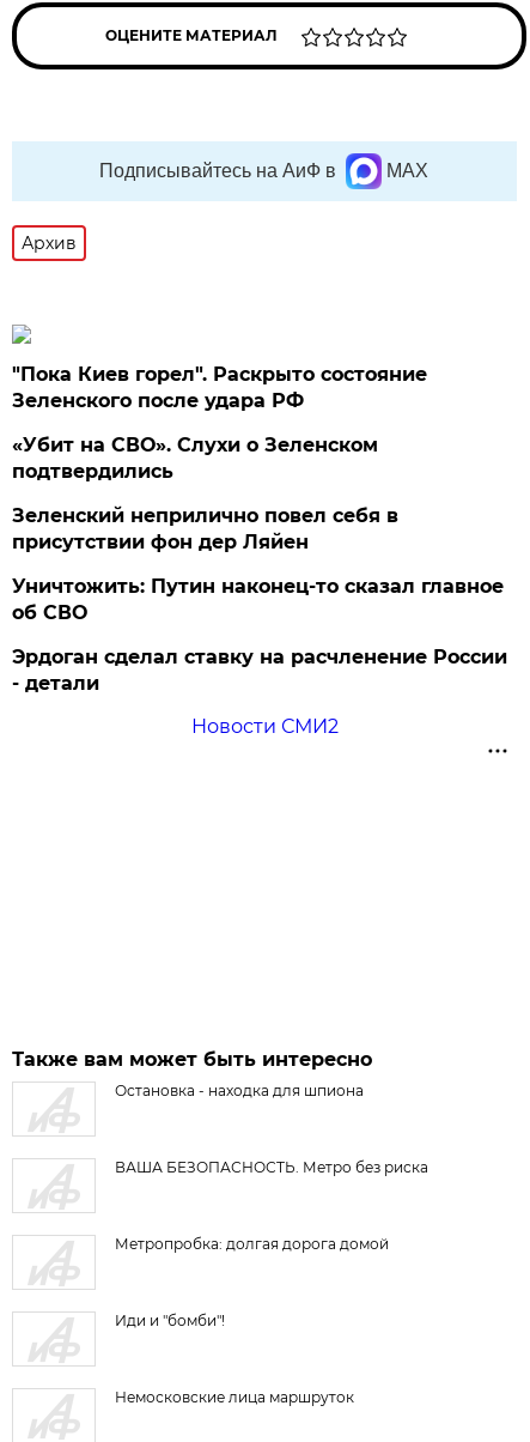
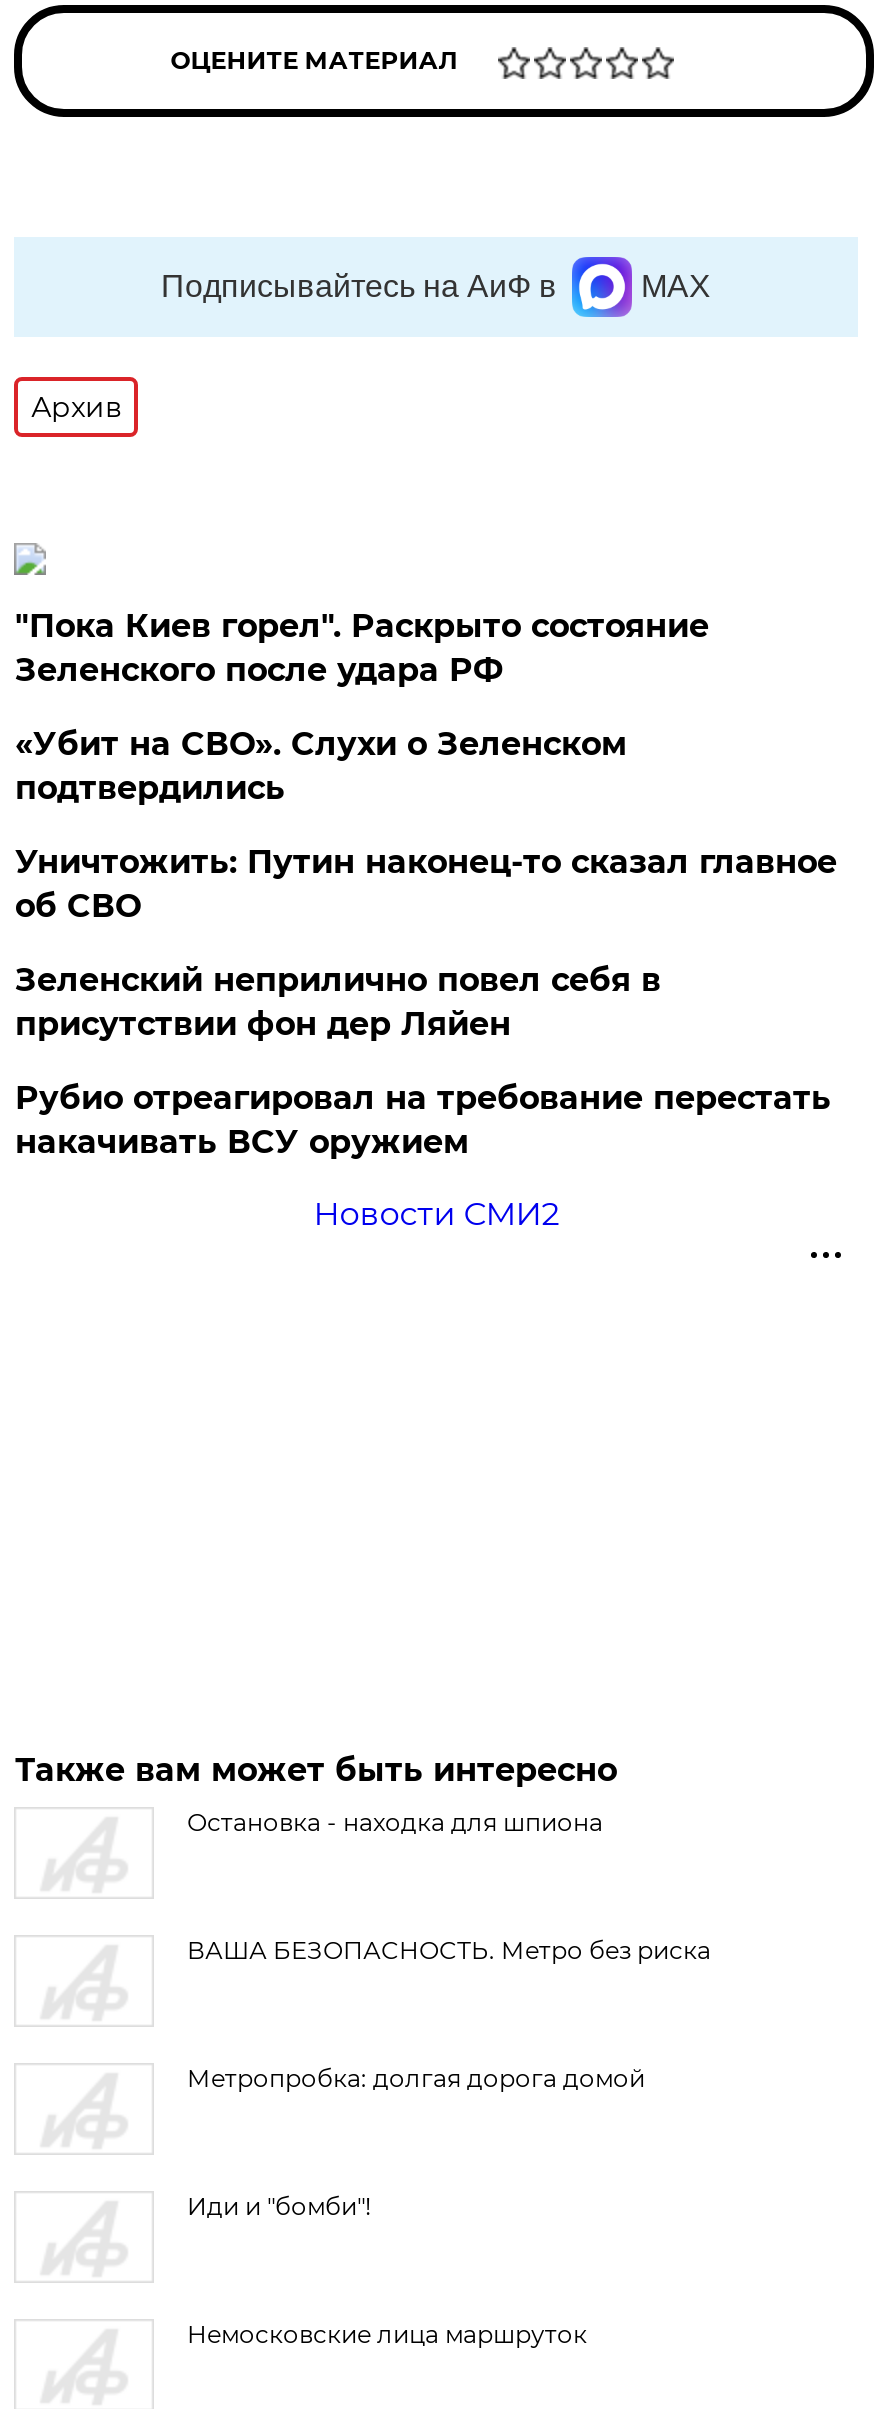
moved down: Зеленский неприлично повел cебя в | присутствии фон дер Ляйен

moved up: Уничтожить: Путин наконец-то сказал главное | об СВО

- Эрдоган сделал ставку на расчленение России
- - детали
+ Рубио отреагировал на требование перестать
+ накачивать ВСУ оружием
